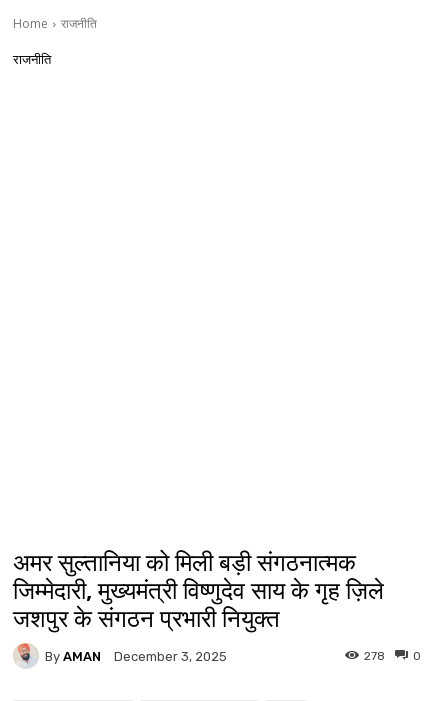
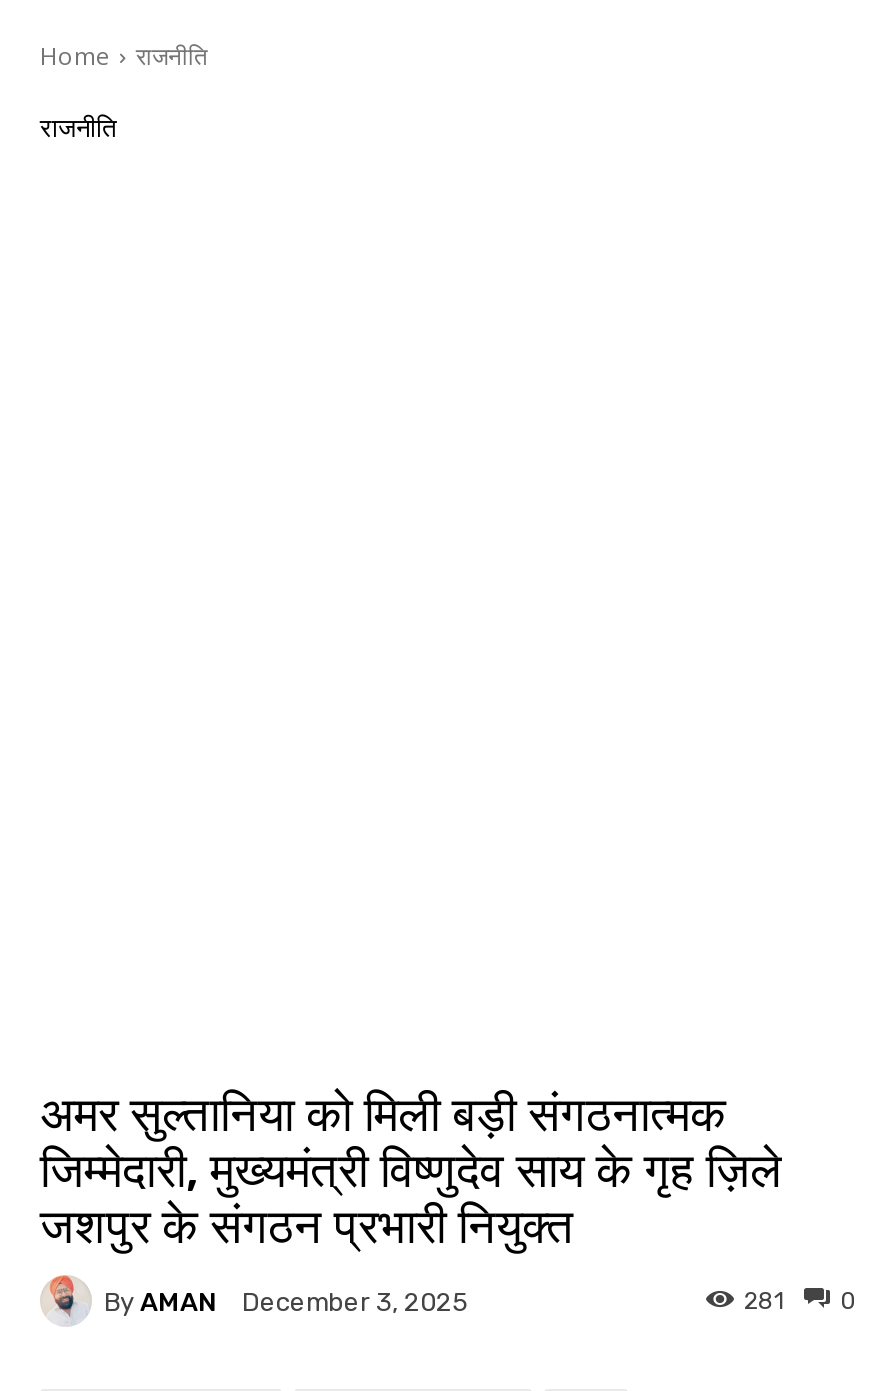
- 278 0
+ 281 0
